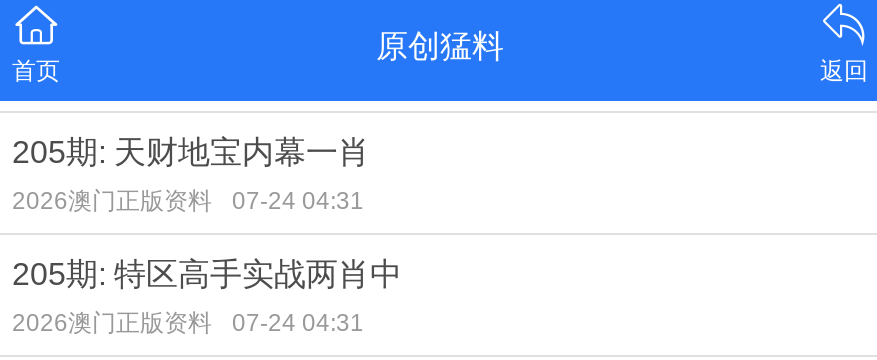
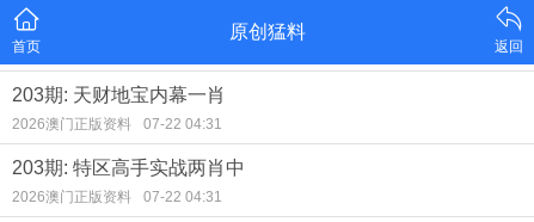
- 205期: 天财地宝内幕一肖
+ 203期: 天财地宝内幕一肖

- 2026澳门正版资料 07-24 04:31
+ 2026澳门正版资料 07-22 04:31

- 205期: 特区高手实战两肖中
+ 203期: 特区高手实战两肖中

- 2026澳门正版资料 07-24 04:31
+ 2026澳门正版资料 07-22 04:31
